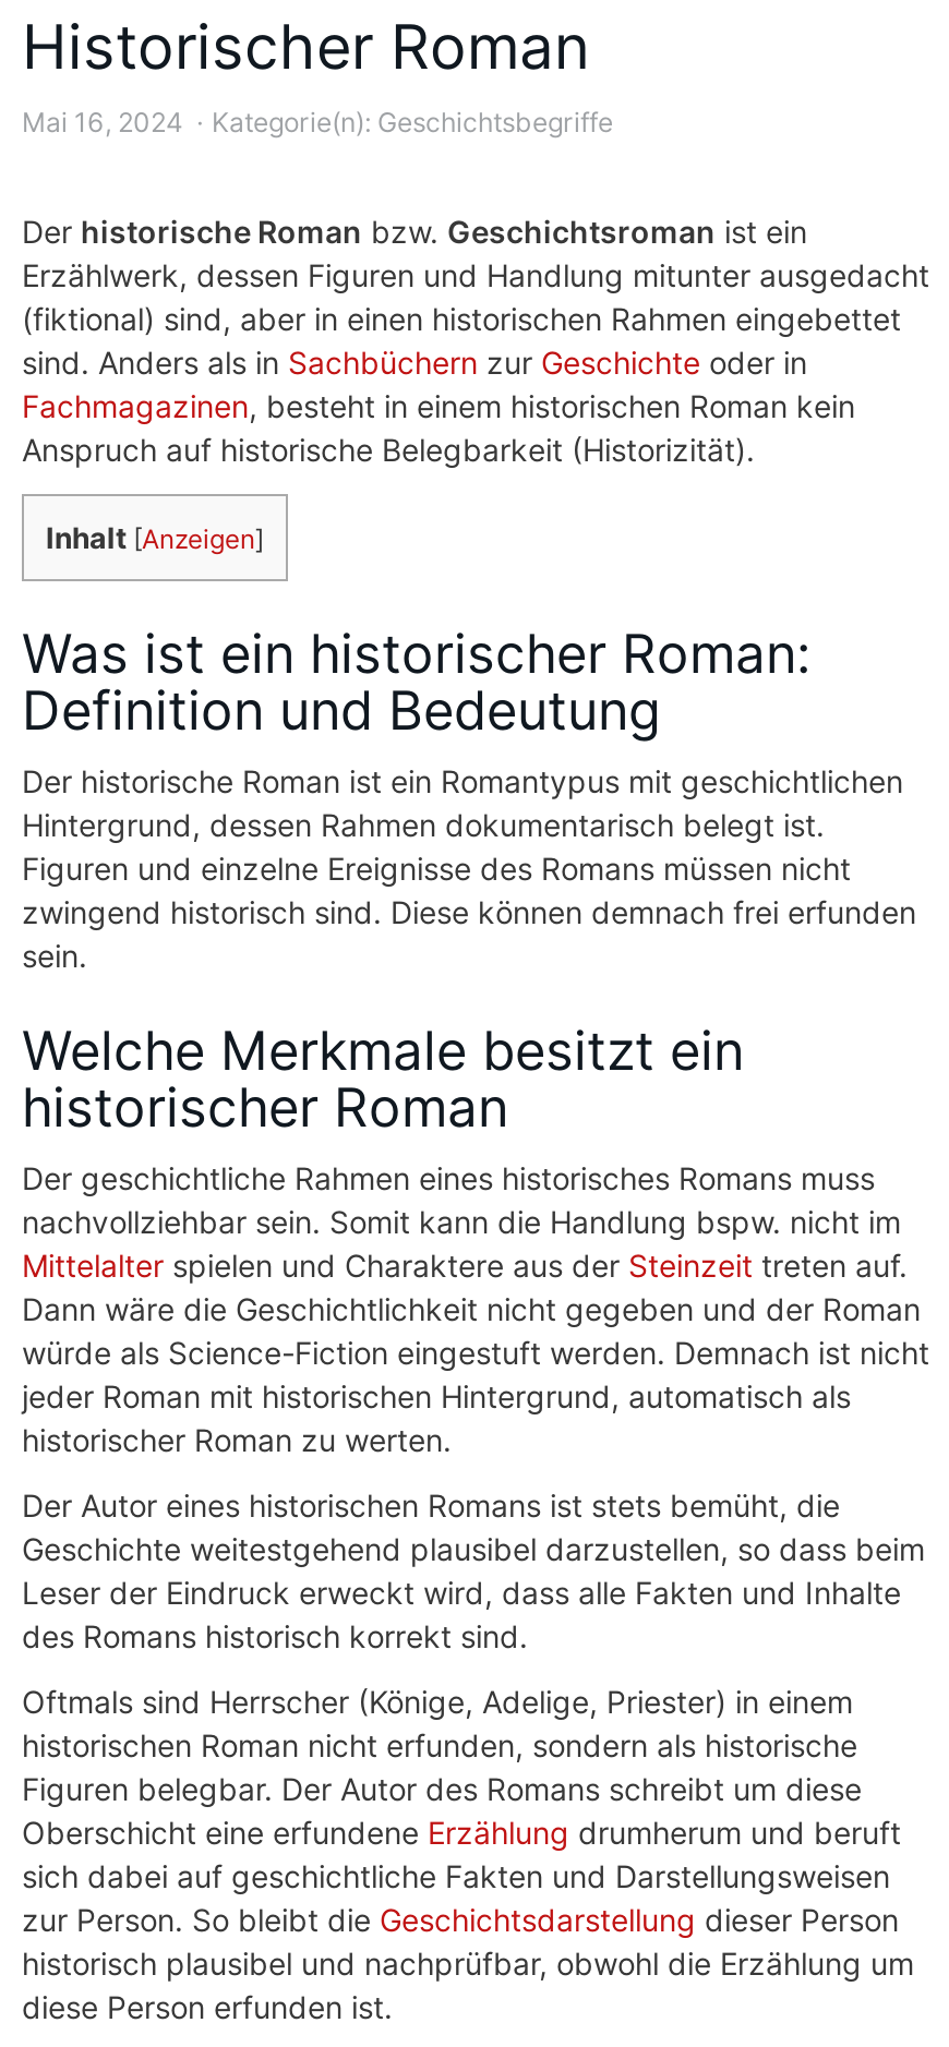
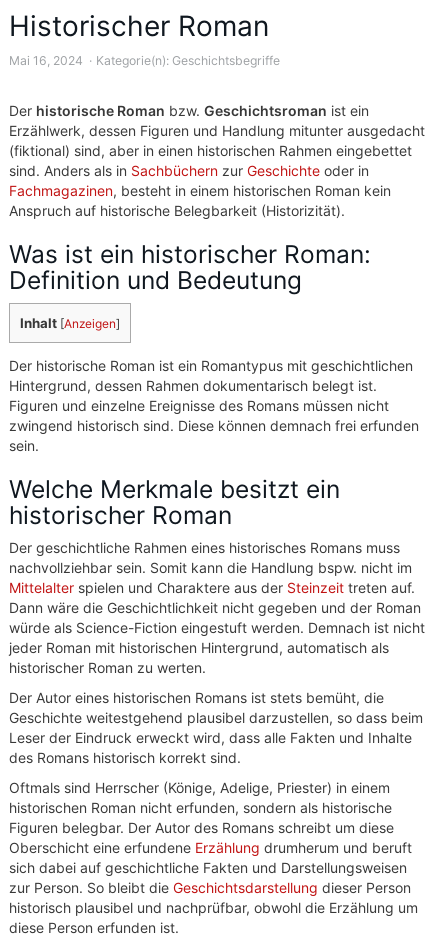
moved down: Inhalt [Anzeigen]

moved up: Was ist ein historischer Roman: | Definition und Bedeutung
